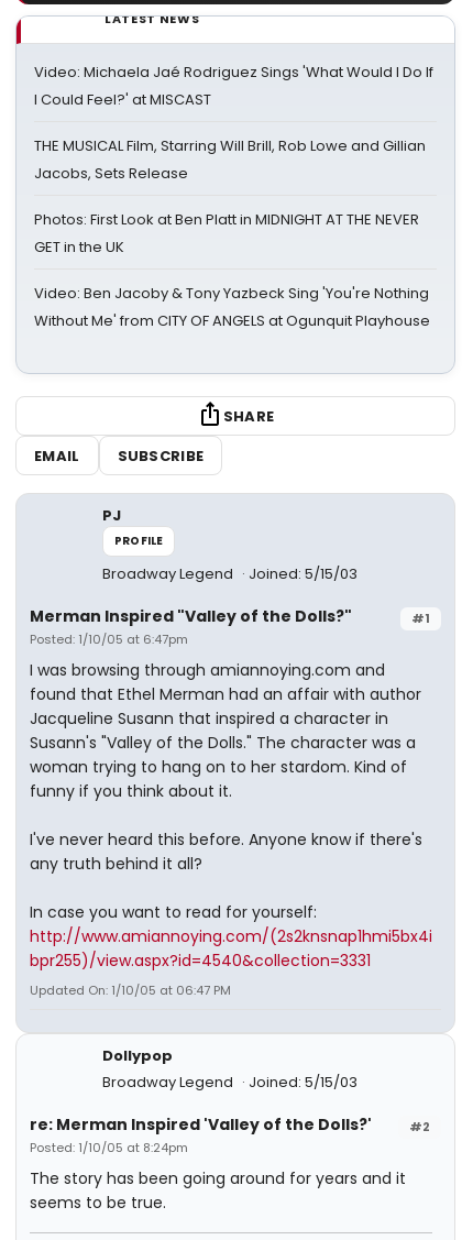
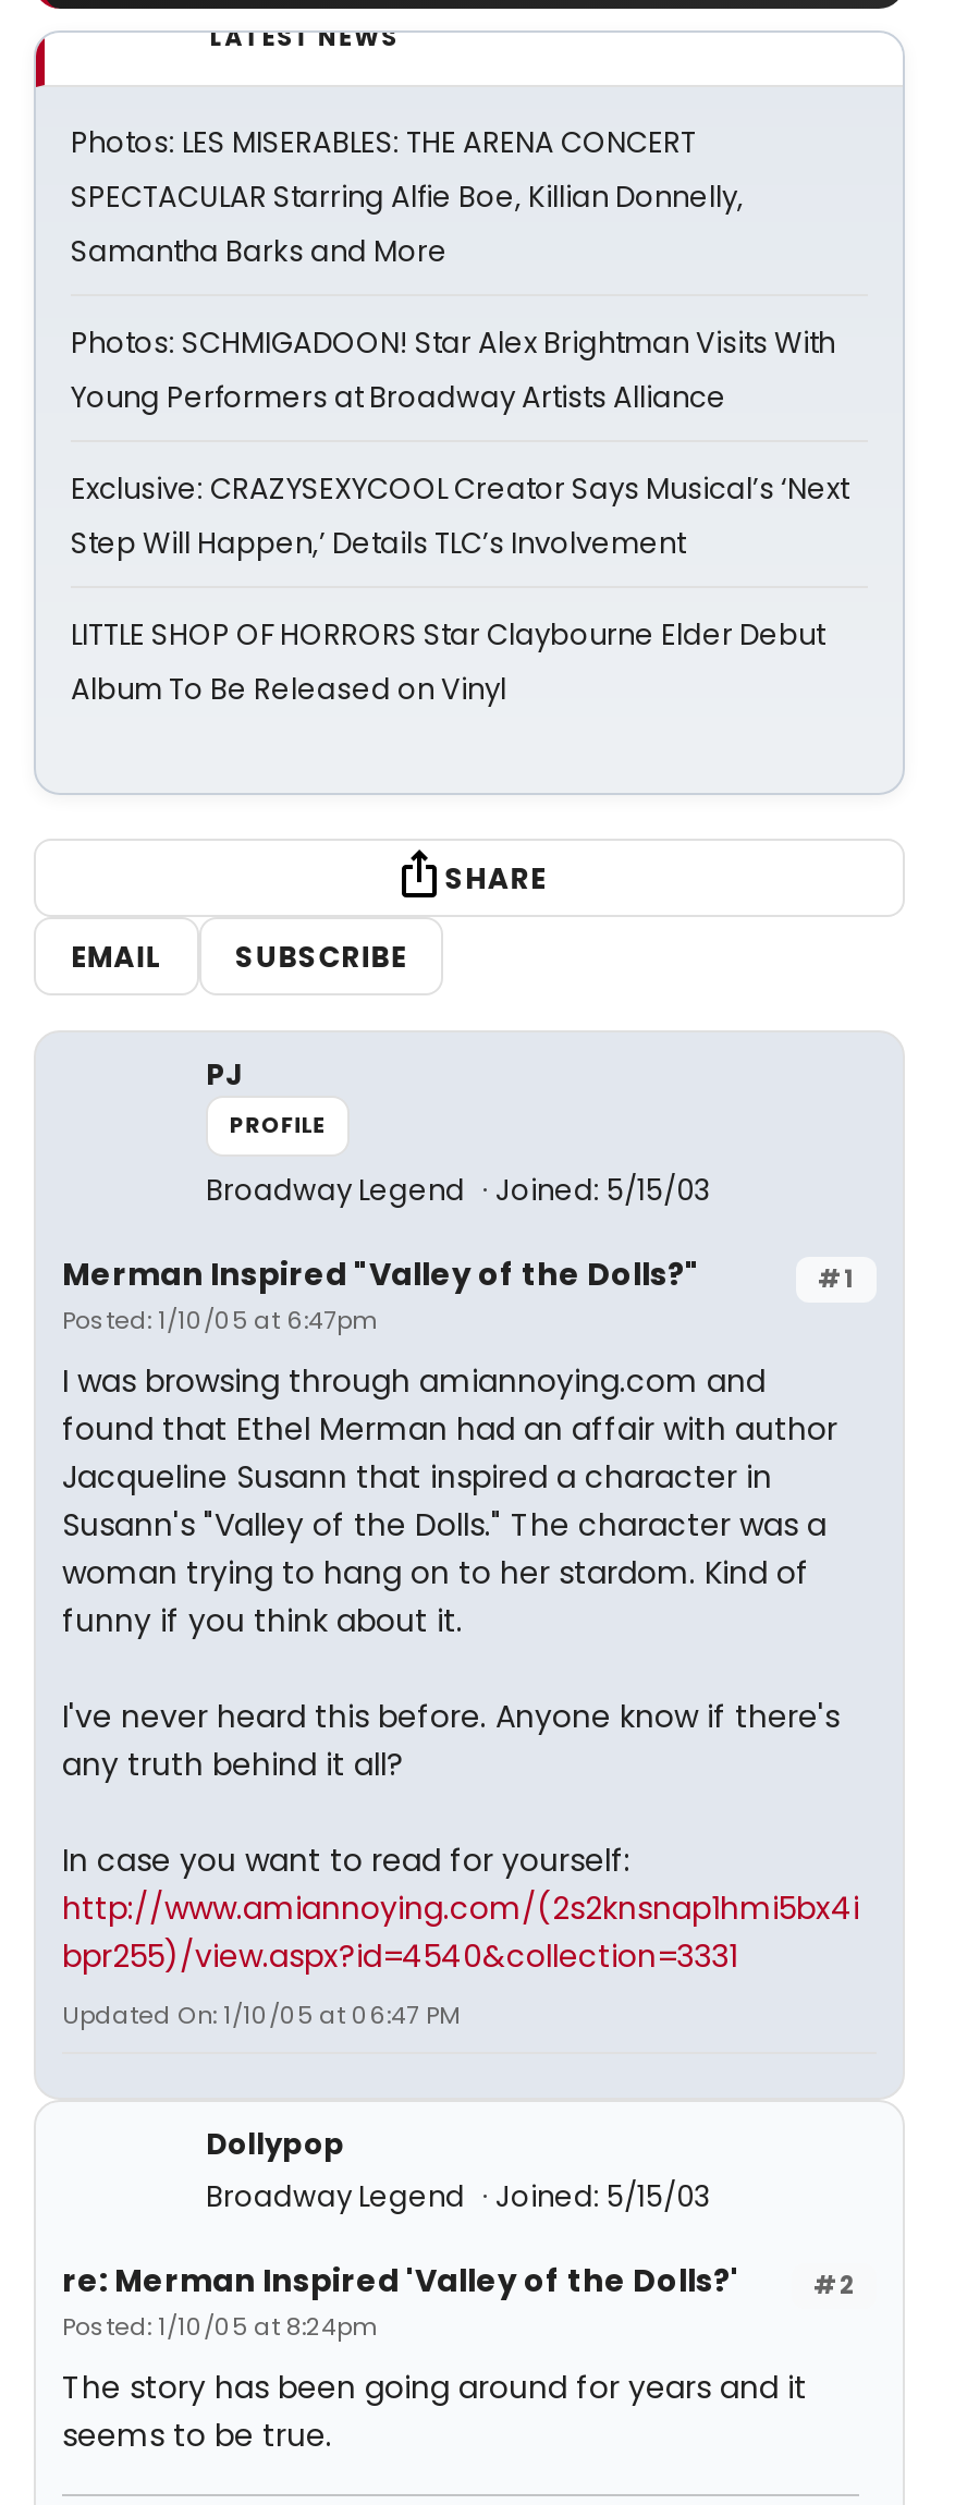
- Video: Michaela Jaé Rodriguez Sings 'What Would I Do If
- I Could Feel?' at MISCAST
+ Photos: LES MISERABLES: THE ARENA CONCERT
+ SPECTACULAR Starring Alfie Boe, Killian Donnelly,
+ Samantha Barks and More

- THE MUSICAL Film, Starring Will Brill, Rob Lowe and Gillian
- Jacobs, Sets Release
+ Photos: SCHMIGADOON! Star Alex Brightman Visits With
+ Young Performers at Broadway Artists Alliance

- Photos: First Look at Ben Platt in MIDNIGHT AT THE NEVER
- GET in the UK
+ Exclusive: CRAZYSEXYCOOL Creator Says Musical’s ‘Next
+ Step Will Happen,’ Details TLC’s Involvement

- Video: Ben Jacoby & Tony Yazbeck Sing 'You're Nothing
- Without Me' from CITY OF ANGELS at Ogunquit Playhouse
+ LITTLE SHOP OF HORRORS Star Claybourne Elder Debut
+ Album To Be Released on Vinyl
